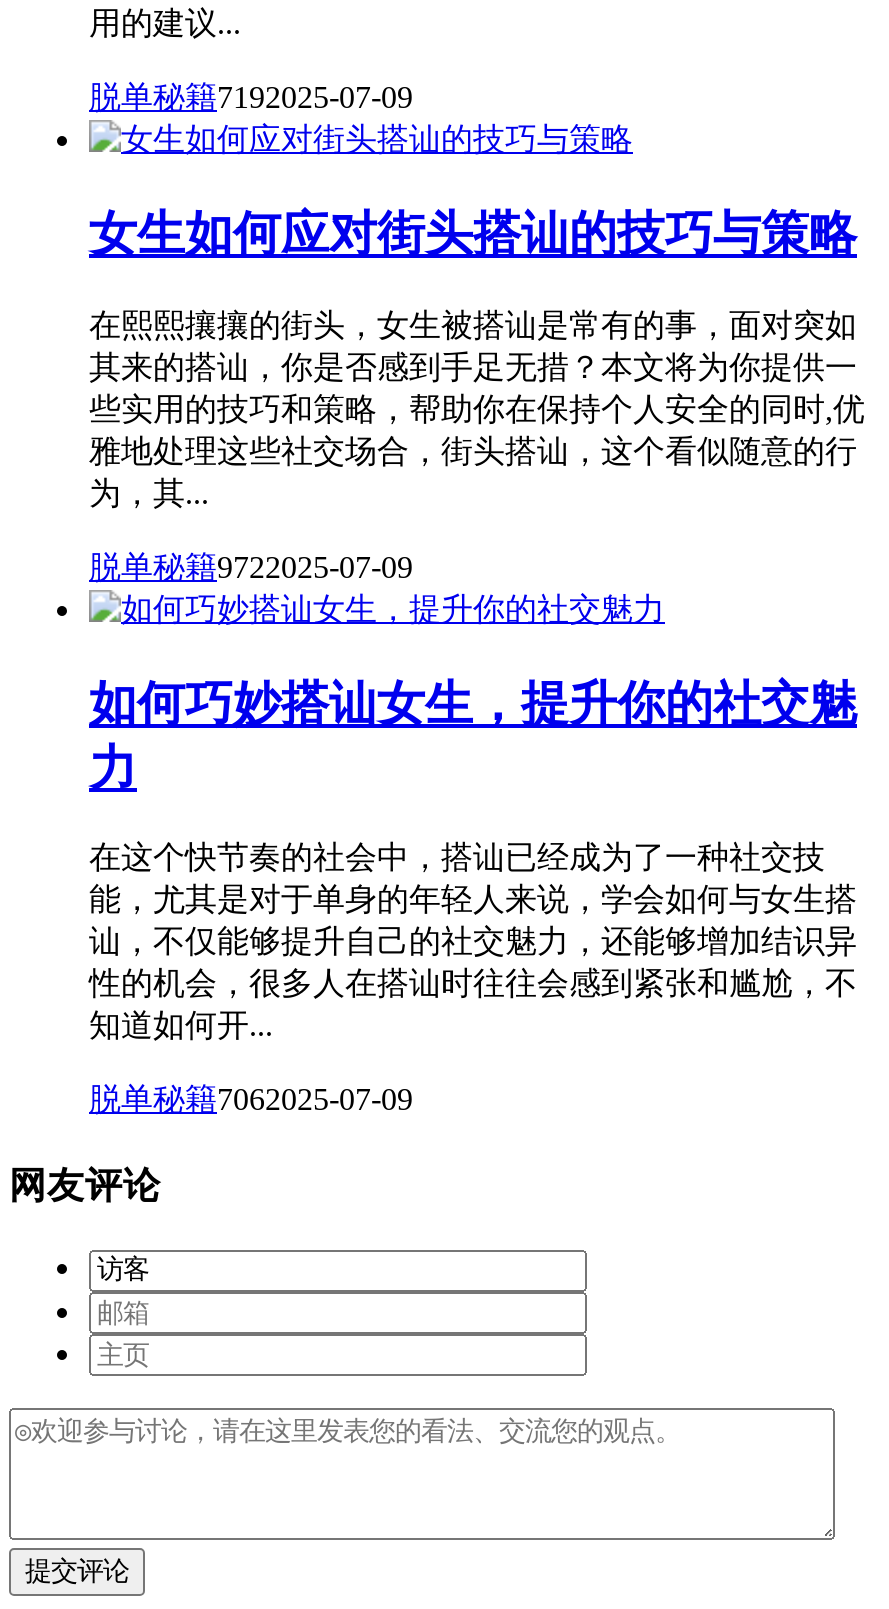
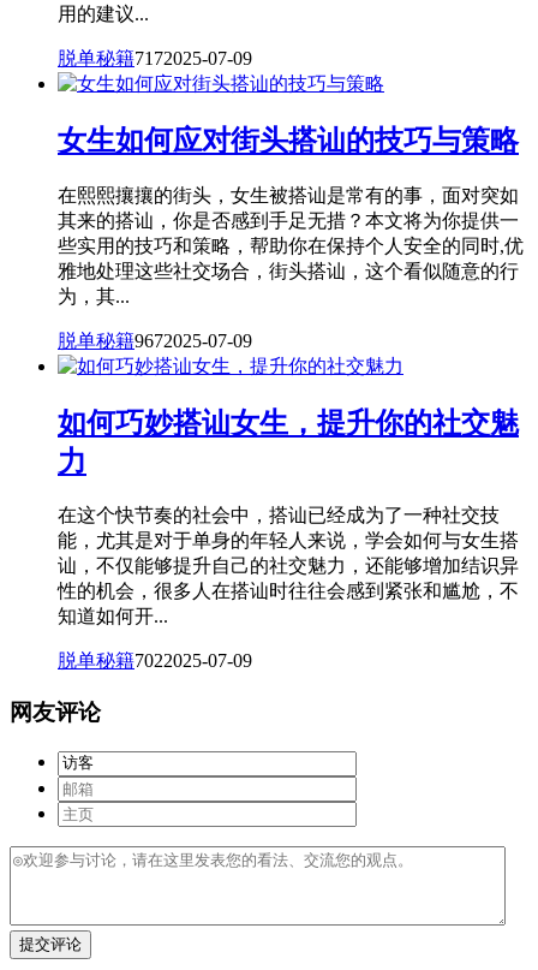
- 脱单秘籍7192025-07-09
+ 脱单秘籍7172025-07-09

- 脱单秘籍9722025-07-09
+ 脱单秘籍9672025-07-09

- 脱单秘籍7062025-07-09
+ 脱单秘籍7022025-07-09
